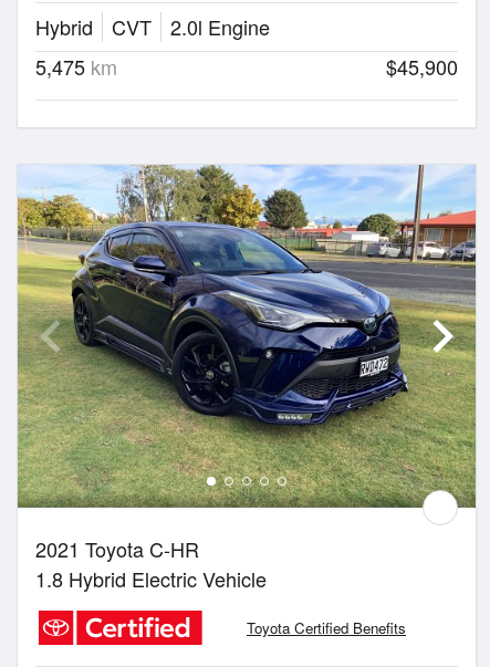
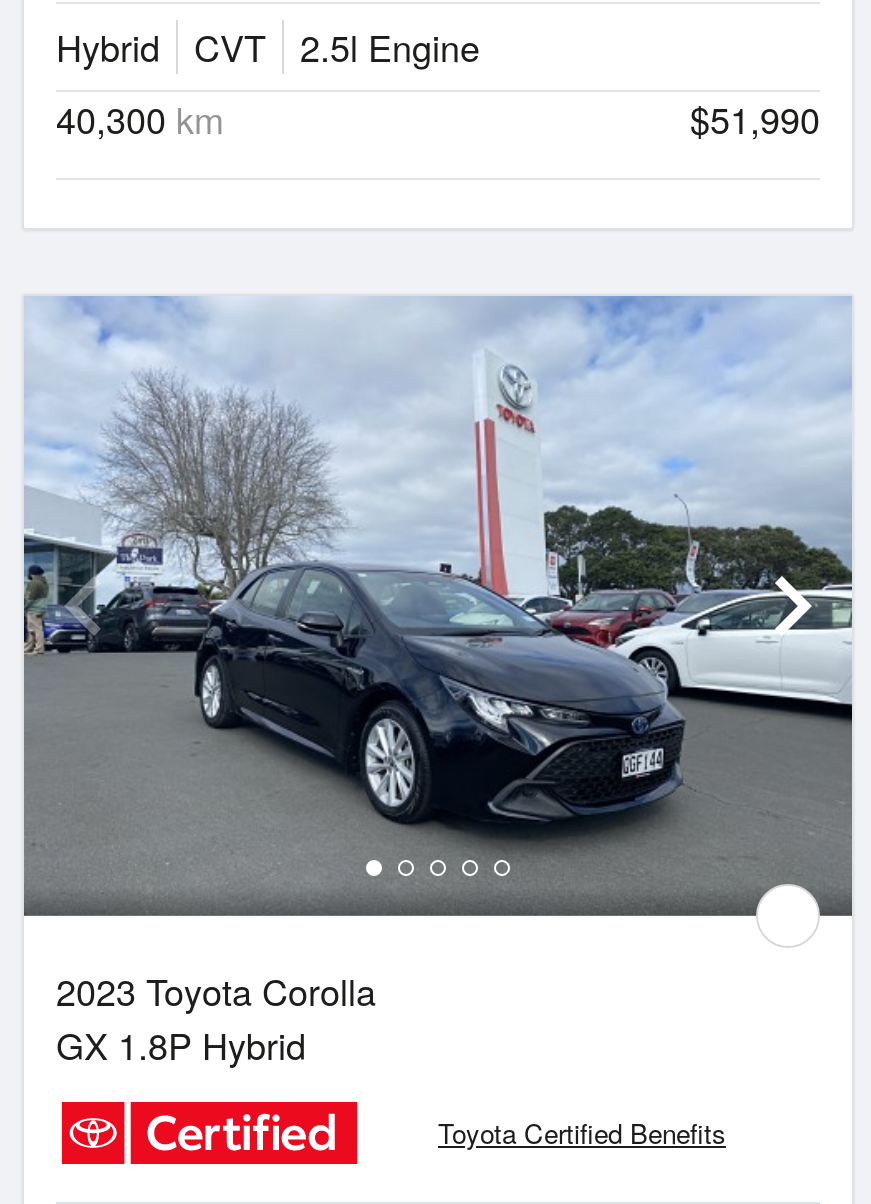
- 2.0l Engine
- 5,475 km
- $45,900
+ 2.5l Engine
+ 40,300 km
+ $51,990

- [image]
- 2021 Toyota C-HR
- 1.8 Hybrid Electric Vehicle
+ [image]
+ 2023 Toyota Corolla
+ GX 1.8P Hybrid
